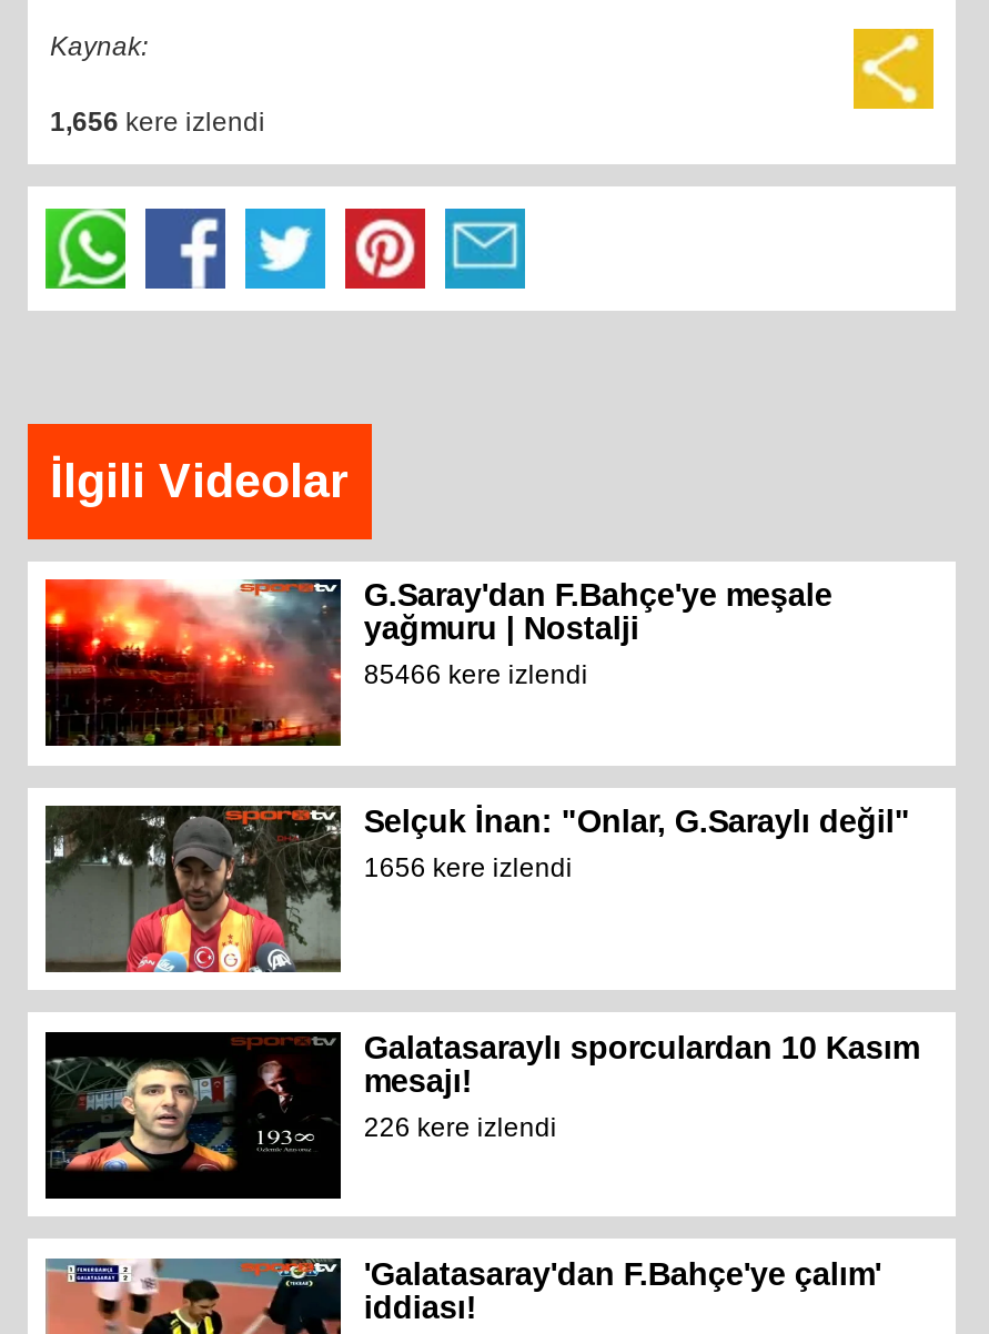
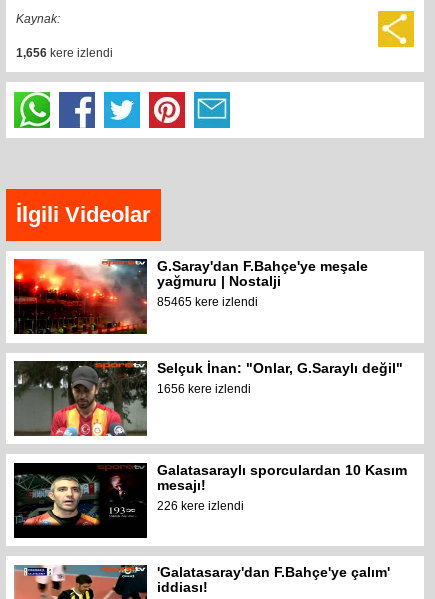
- 85466 kere izlendi
+ 85465 kere izlendi
